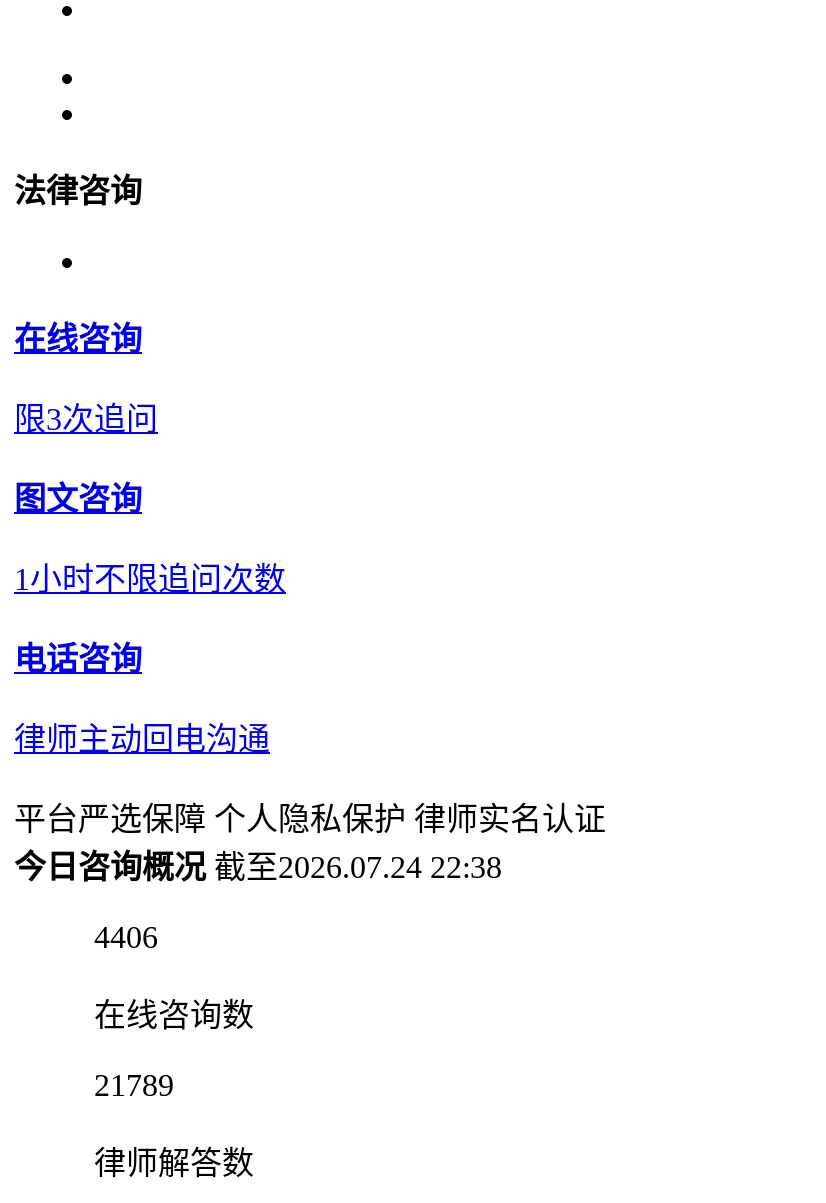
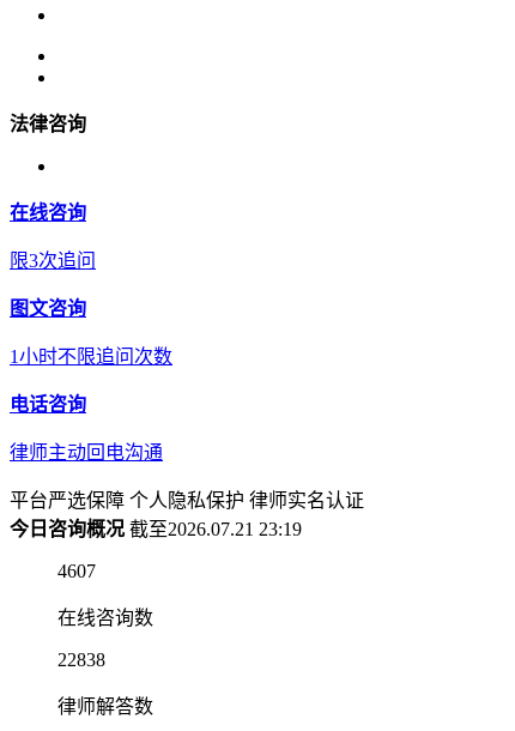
- 今日咨询概况 截至2026.07.24 22:38
+ 今日咨询概况 截至2026.07.21 23:19

- 4406
+ 4607

- 21789
+ 22838
